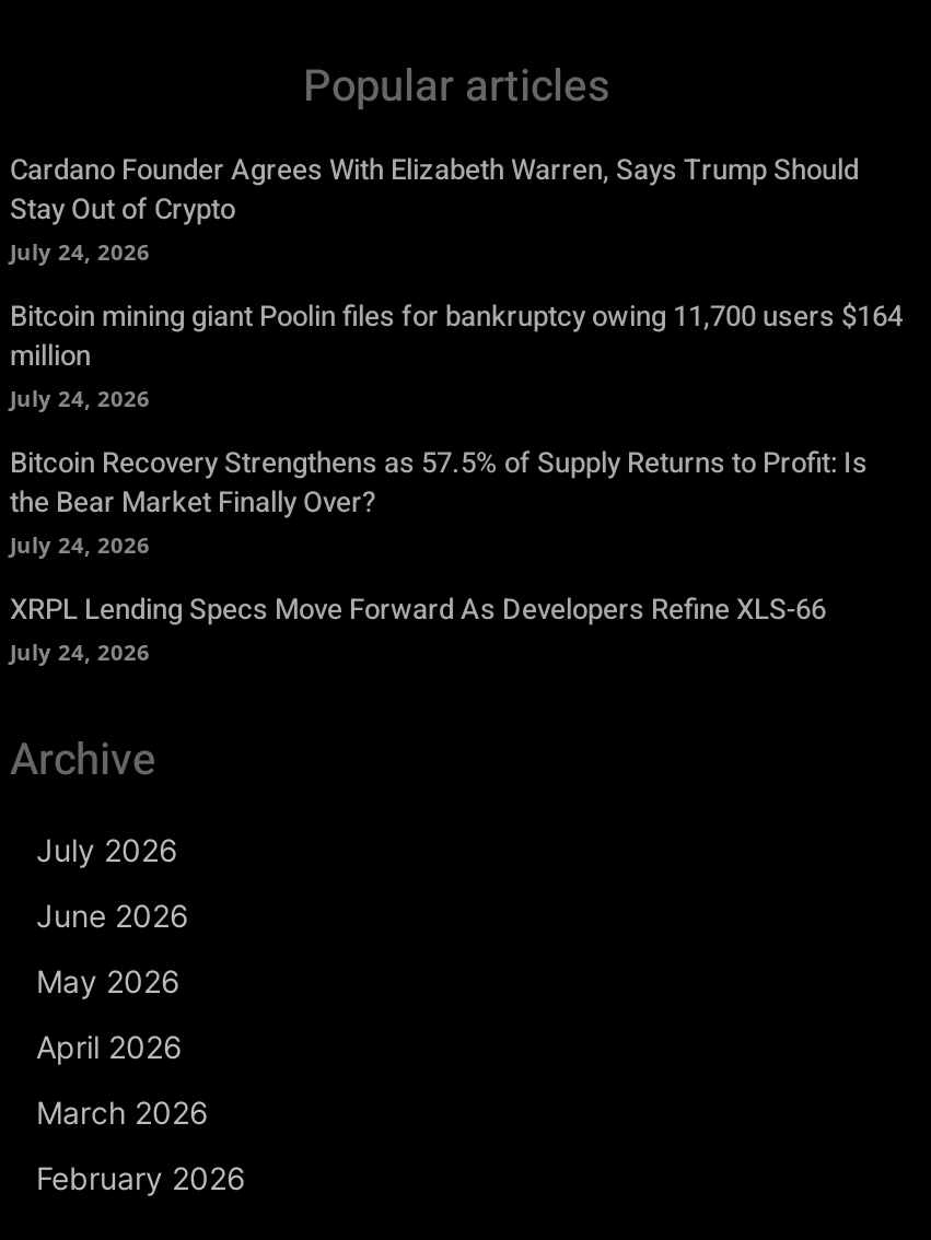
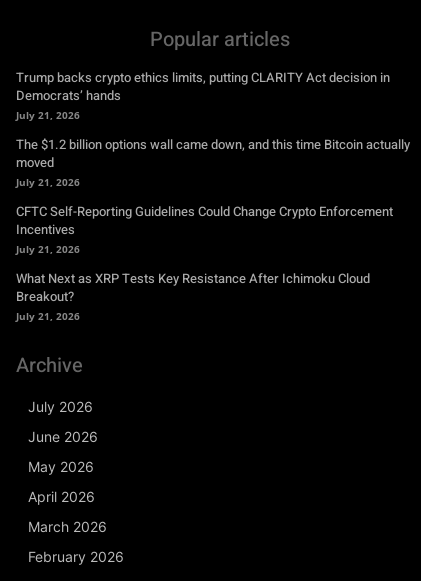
- Cardano Founder Agrees With Elizabeth Warren, Says Trump Should
- Stay Out of Crypto
- July 24, 2026
+ Trump backs crypto ethics limits, putting CLARITY Act decision in
+ Democrats’ hands
+ July 21, 2026

- Bitcoin mining giant Poolin files for bankruptcy owing 11,700 users $164
- million
- July 24, 2026
+ The $1.2 billion options wall came down, and this time Bitcoin actually
+ moved
+ July 21, 2026

- Bitcoin Recovery Strengthens as 57.5% of Supply Returns to Profit: Is
- the Bear Market Finally Over?
- July 24, 2026
+ CFTC Self-Reporting Guidelines Could Change Crypto Enforcement
+ Incentives
+ July 21, 2026

- XRPL Lending Specs Move Forward As Developers Refine XLS-66
- July 24, 2026
+ What Next as XRP Tests Key Resistance After Ichimoku Cloud
+ Breakout?
+ July 21, 2026
